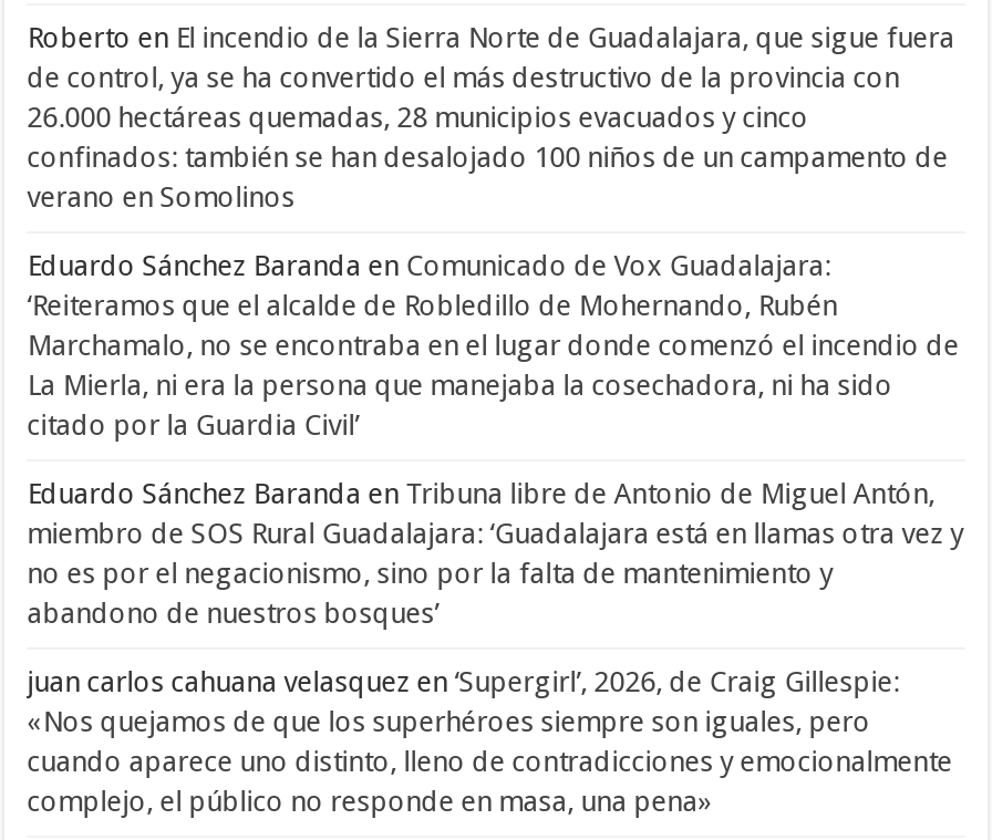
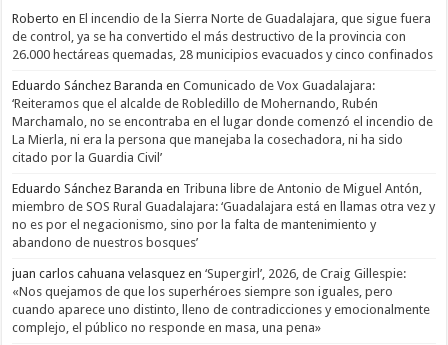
- 26.000 hectáreas quemadas, 28 municipios evacuados y cinco
- confinados: también se han desalojado 100 niños de un campamento de
- verano en Somolinos
+ 26.000 hectáreas quemadas, 28 municipios evacuados y cinco confinados
